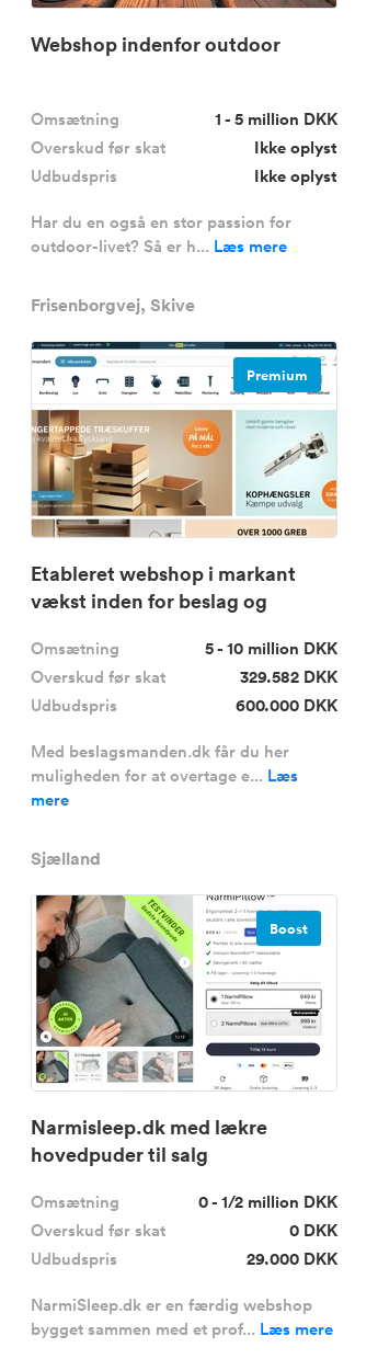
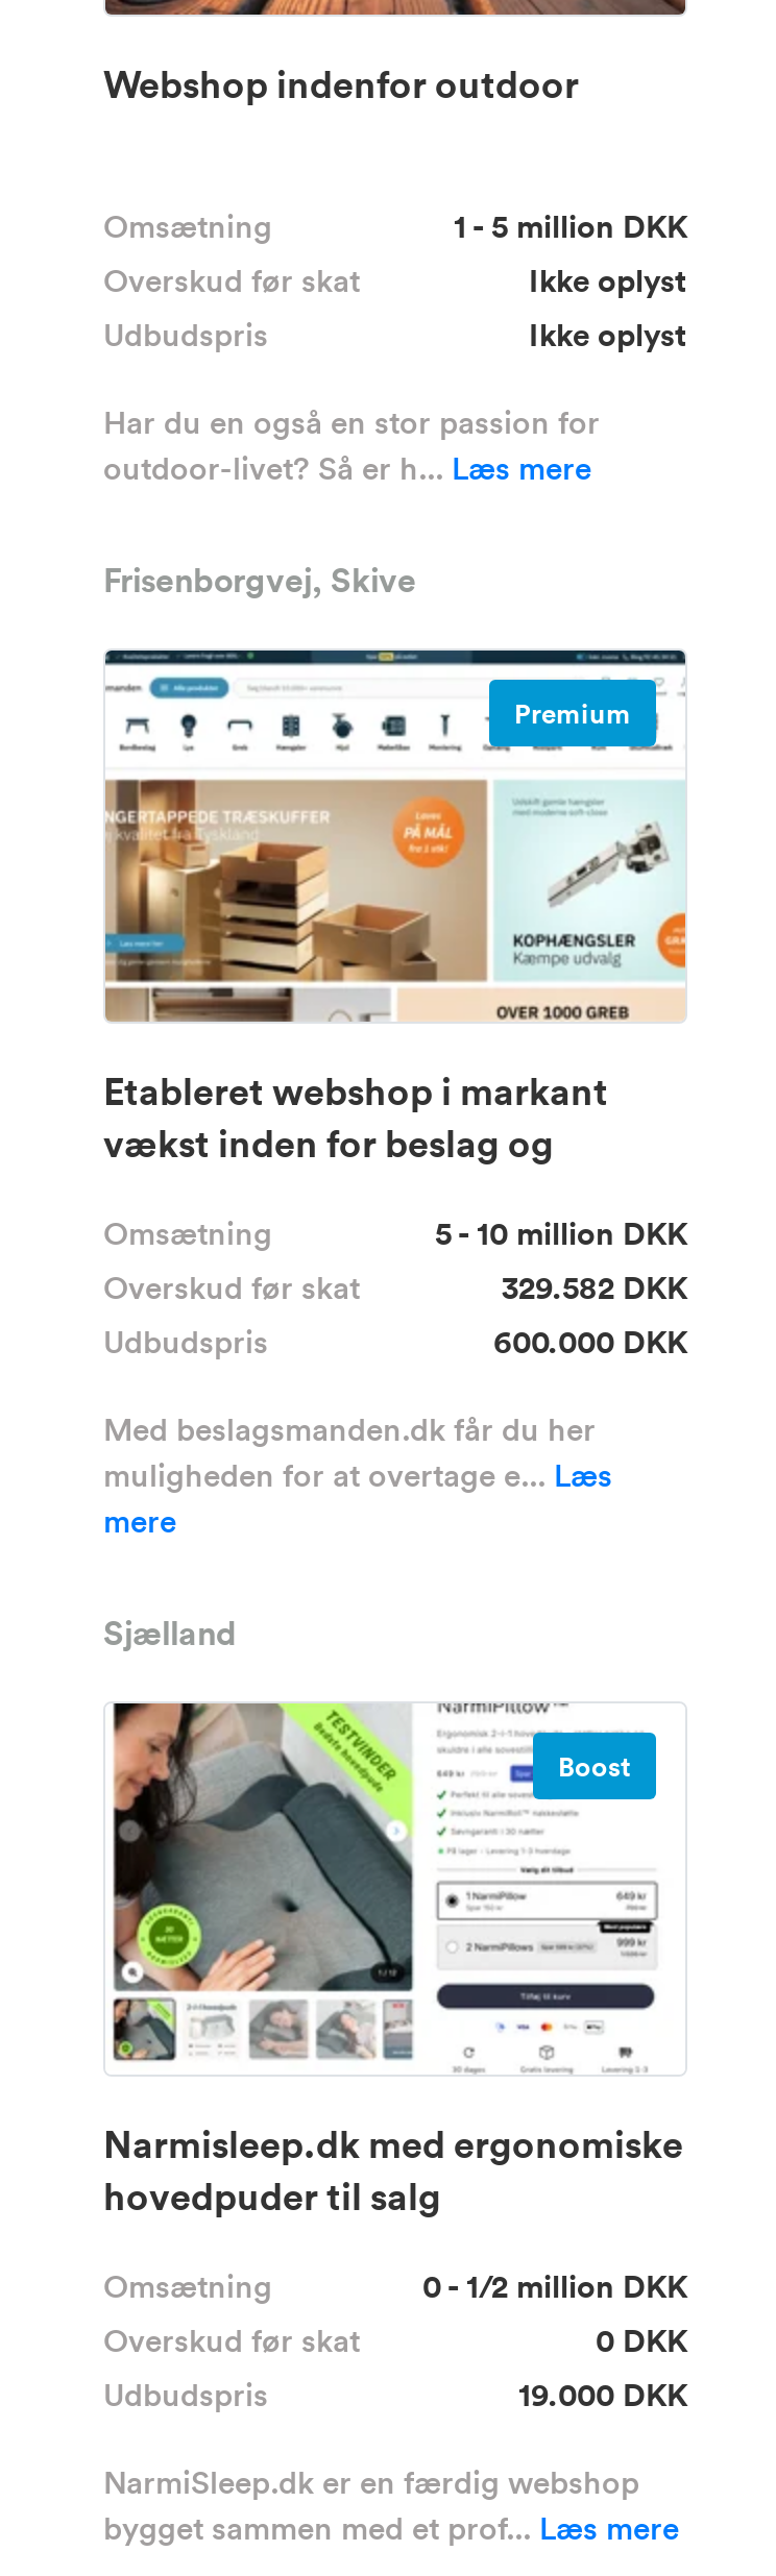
- Narmisleep.dk med lækre
+ Narmisleep.dk med ergonomiske

- 29.000 DKK
+ 19.000 DKK
